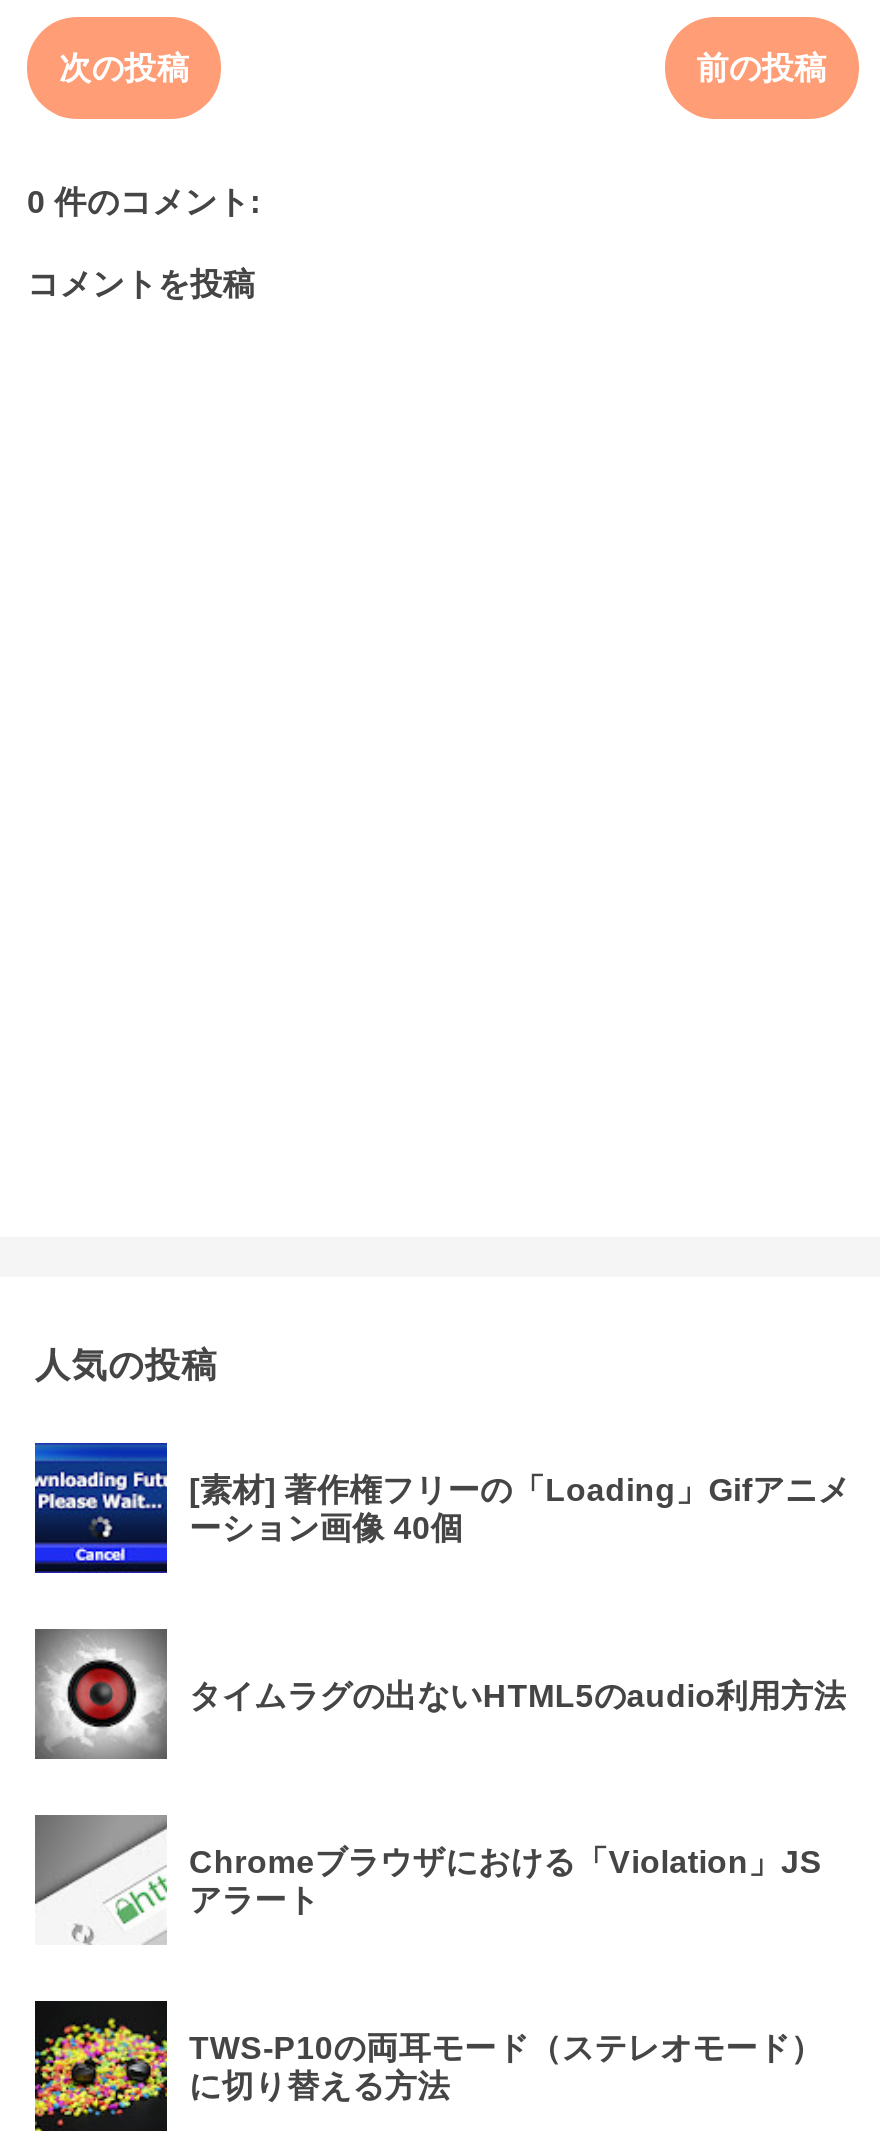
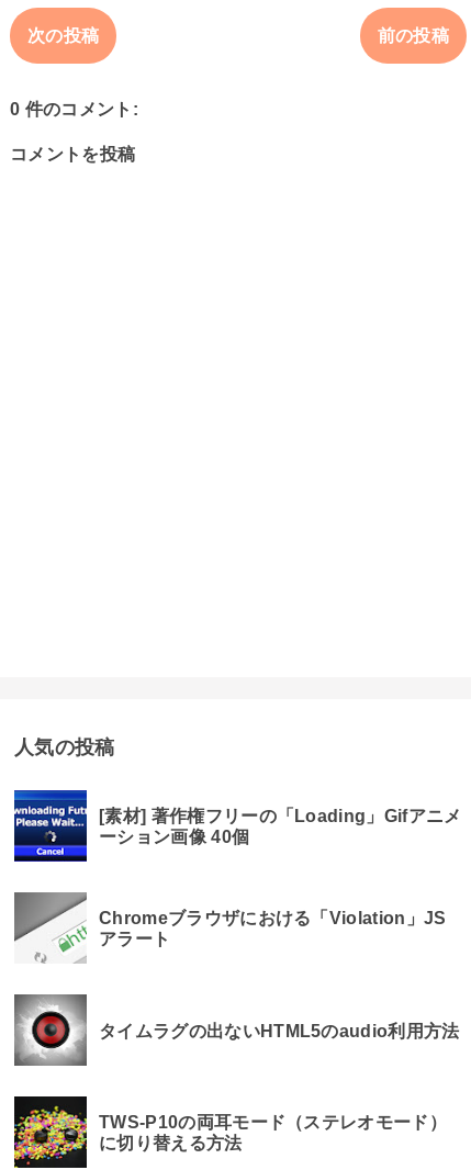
moved down: [image] | タイムラグの出ないHTML5のaudio利用方法

moved up: Chromeブラウザにおける「Violation」JS | アラート
